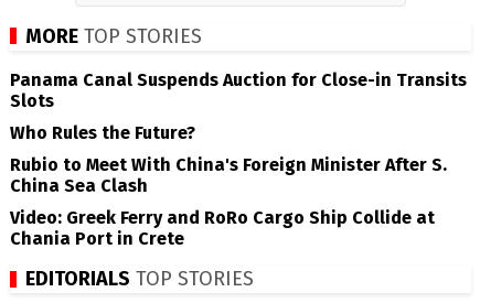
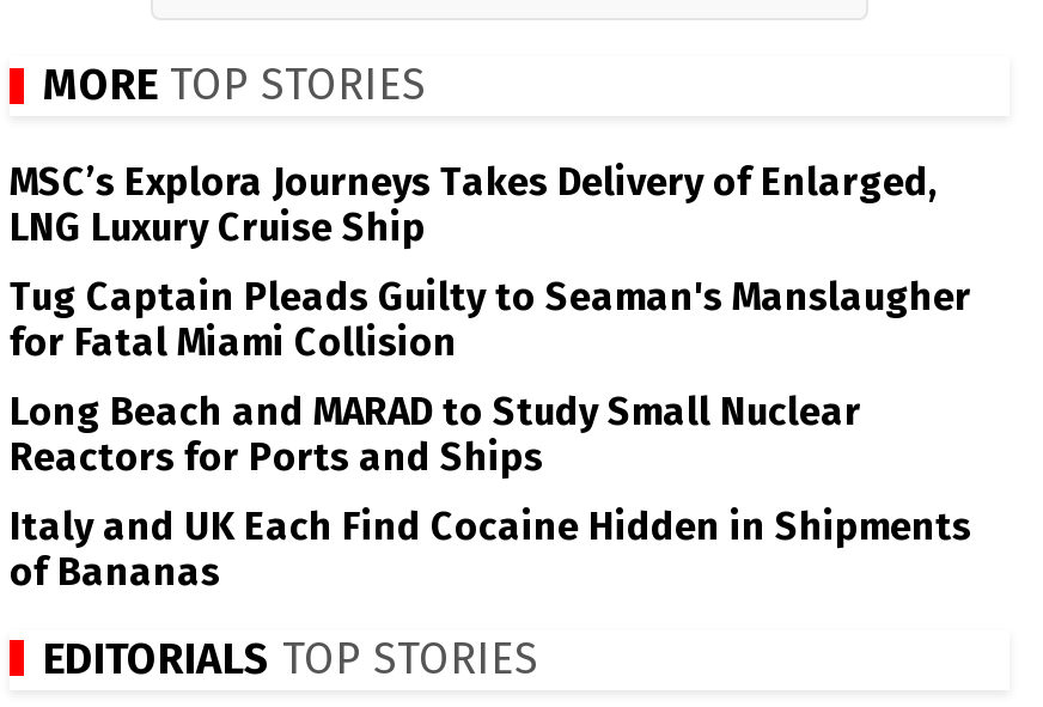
- Panama Canal Suspends Auction for Close-in Transits
- Slots
+ MSC’s Explora Journeys Takes Delivery of Enlarged,
+ LNG Luxury Cruise Ship

- Who Rules the Future?
+ Tug Captain Pleads Guilty to Seaman's Manslaugher
+ for Fatal Miami Collision

- Rubio to Meet With China's Foreign Minister After S.
- China Sea Clash
+ Long Beach and MARAD to Study Small Nuclear
+ Reactors for Ports and Ships

- Video: Greek Ferry and RoRo Cargo Ship Collide at
- Chania Port in Crete
+ Italy and UK Each Find Cocaine Hidden in Shipments
+ of Bananas
